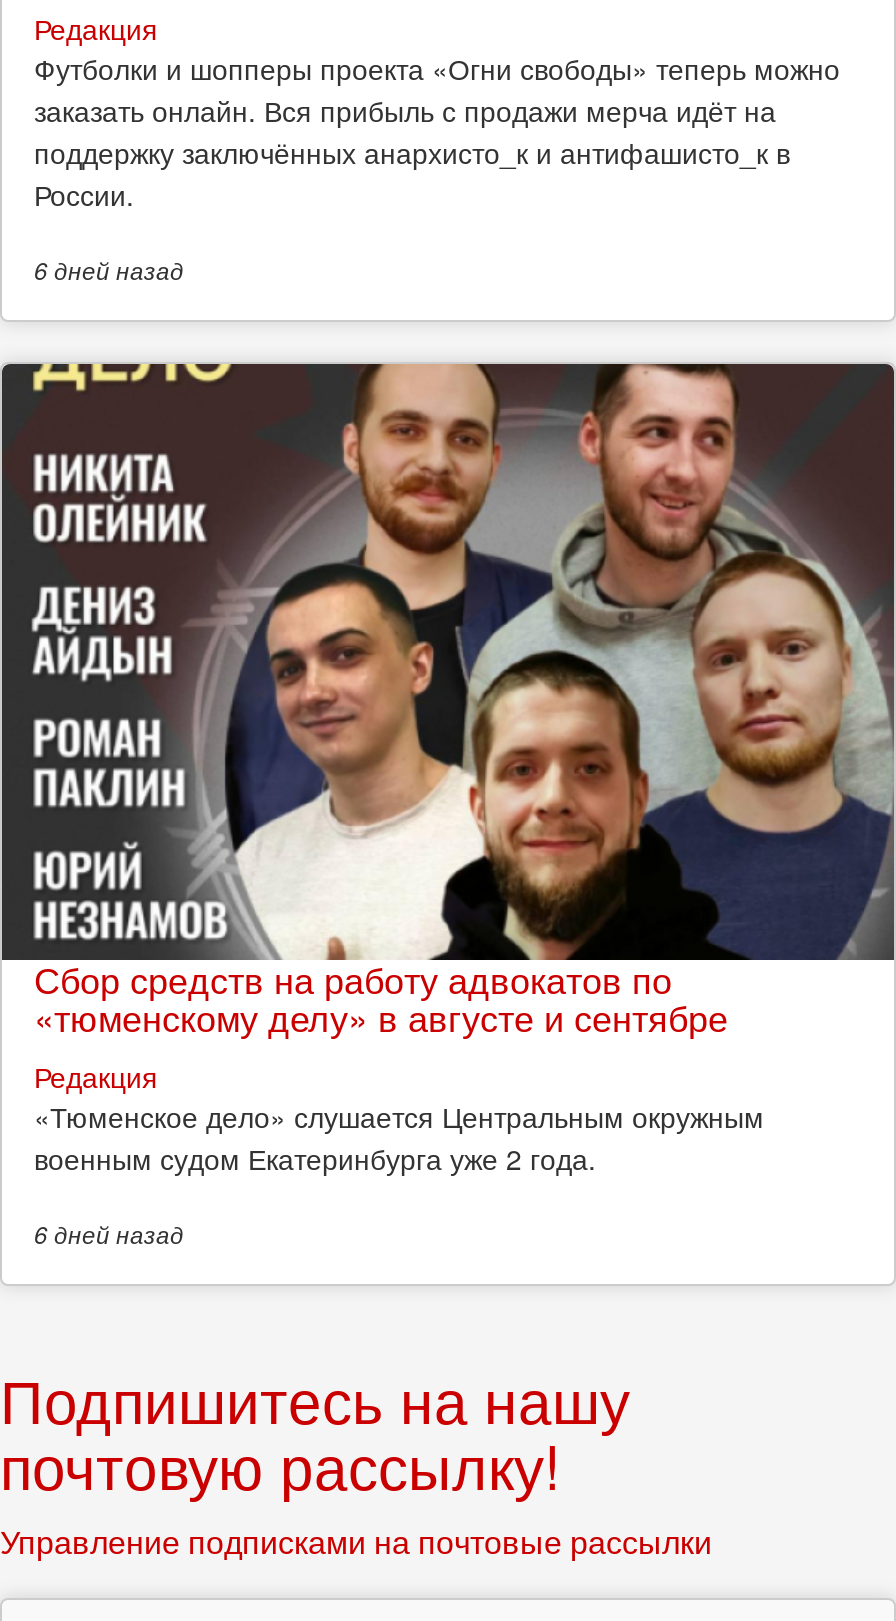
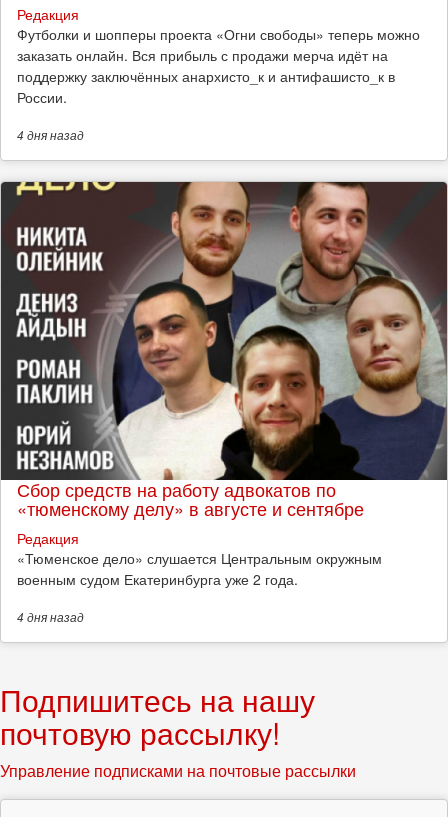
- 6 дней назад
+ 4 дня назад

- 6 дней назад
+ 4 дня назад
